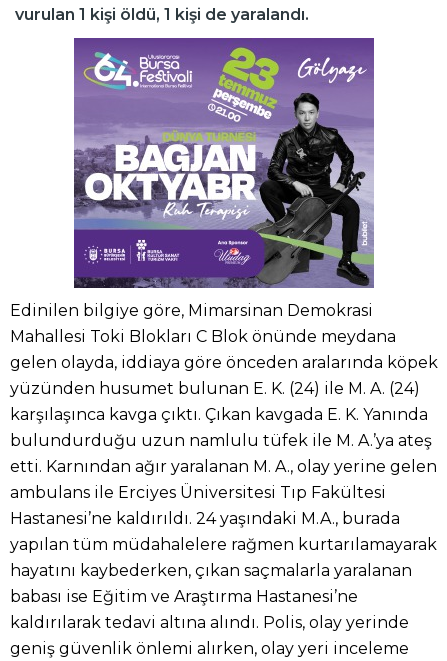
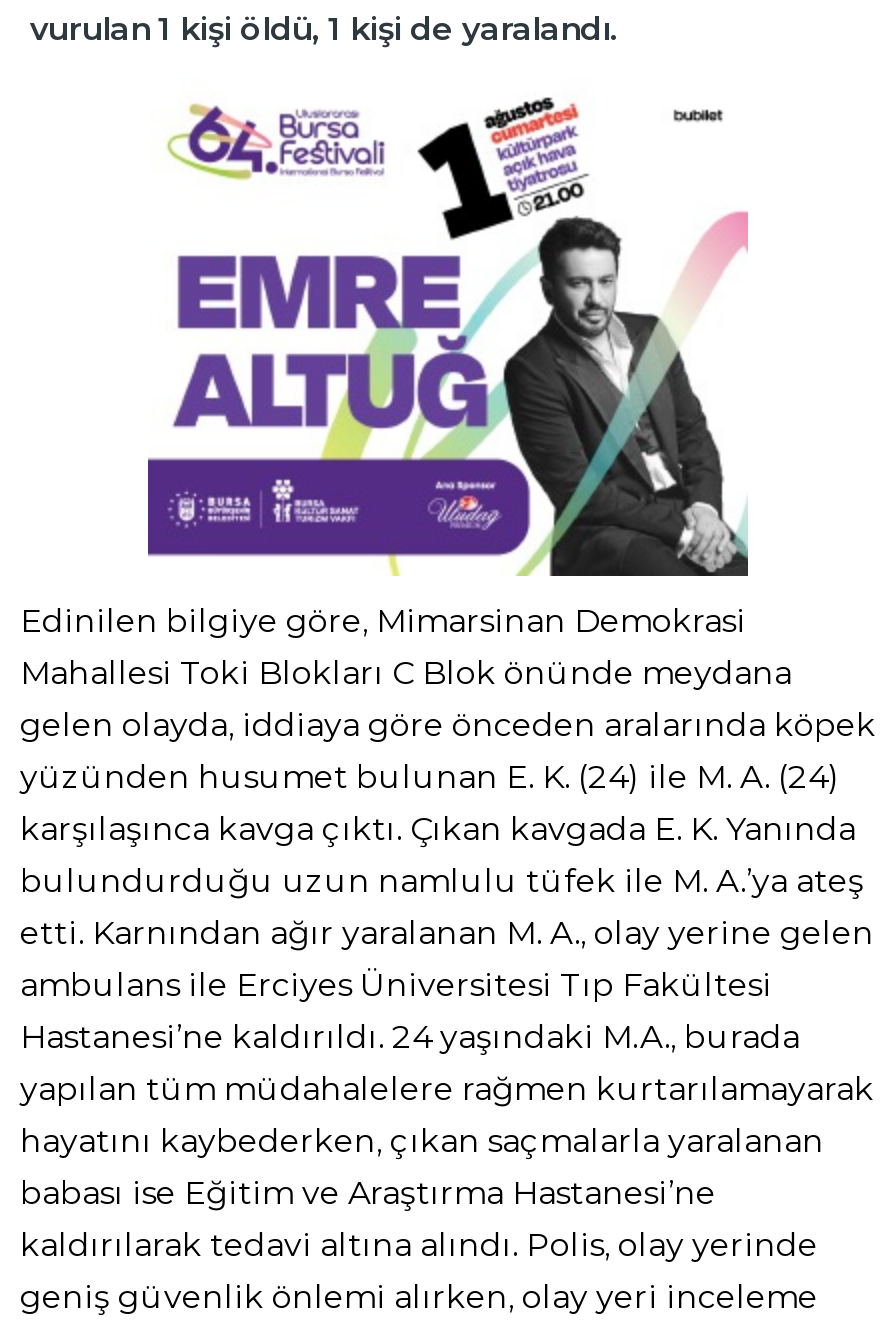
- [image]
+ [image]
